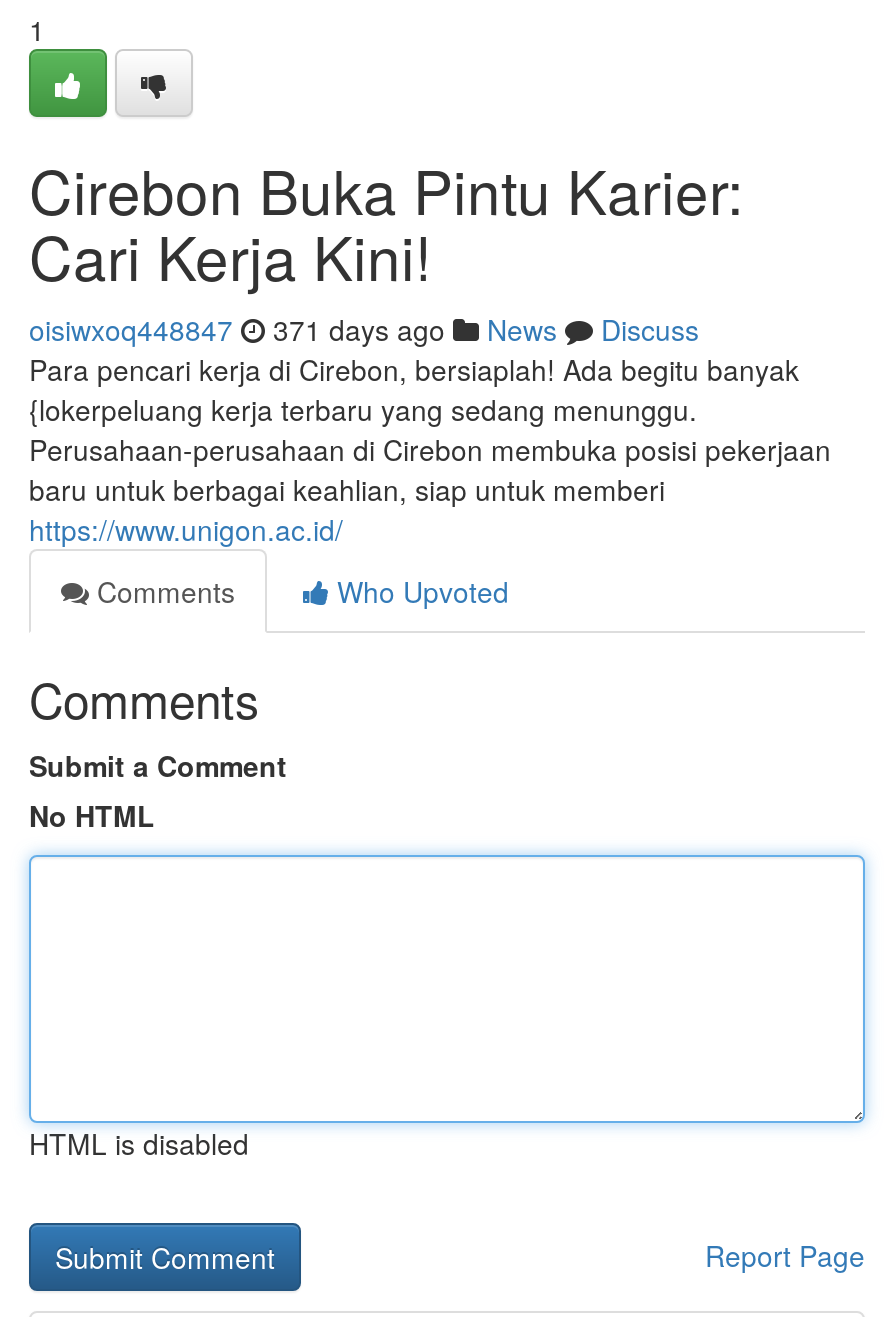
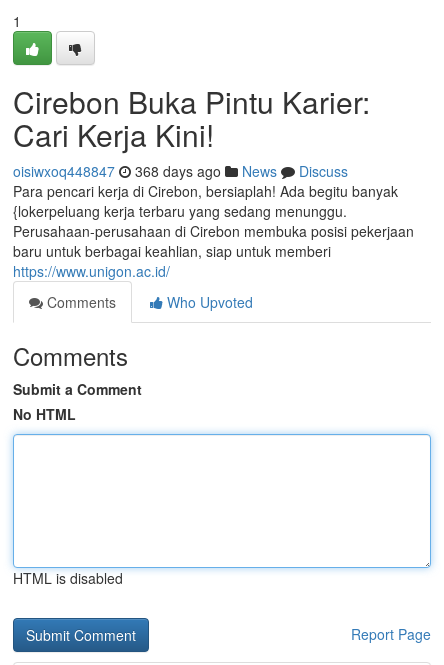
- oisiwxoq448847 371 days ago News Discuss
+ oisiwxoq448847 368 days ago News Discuss
